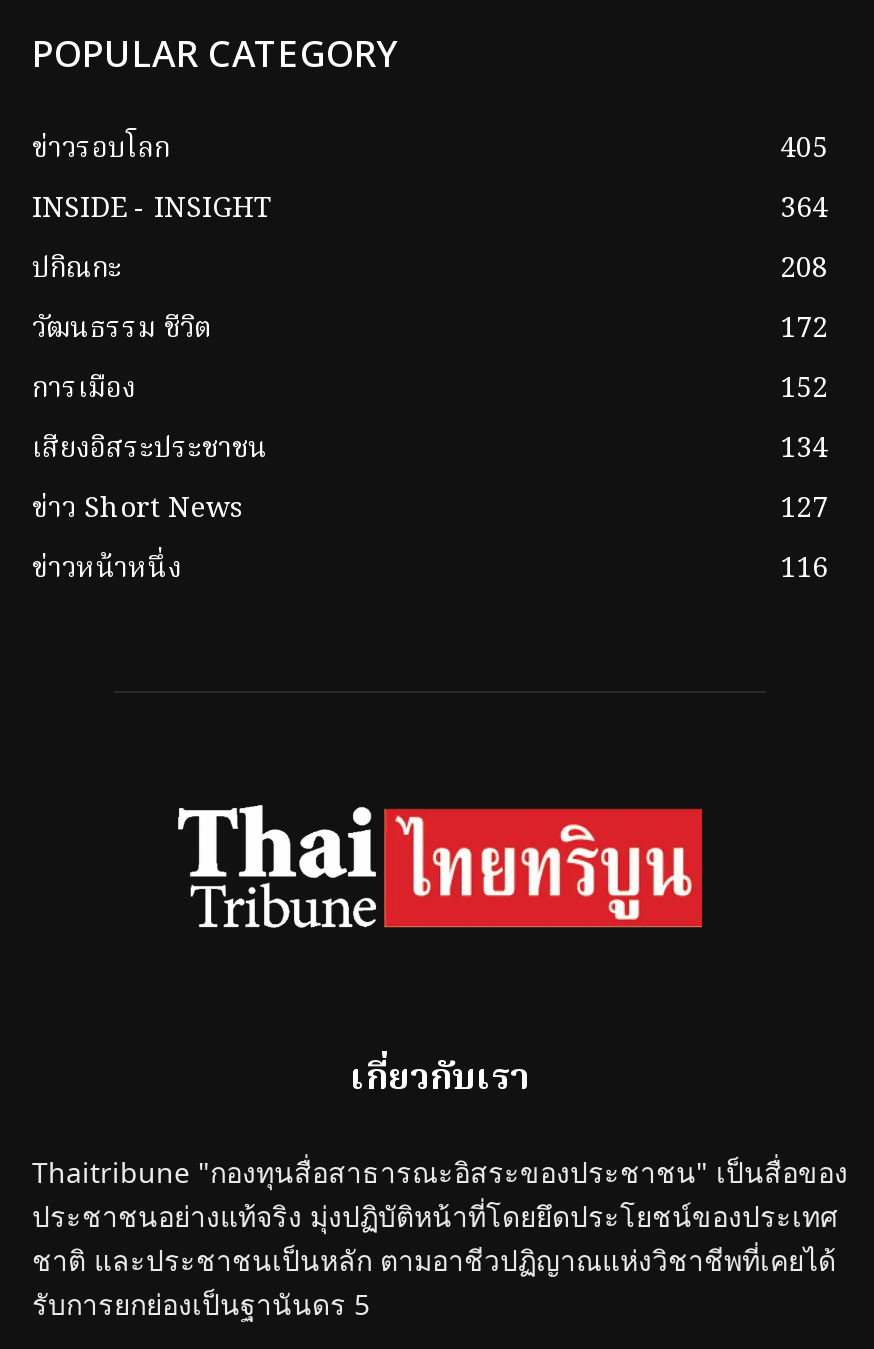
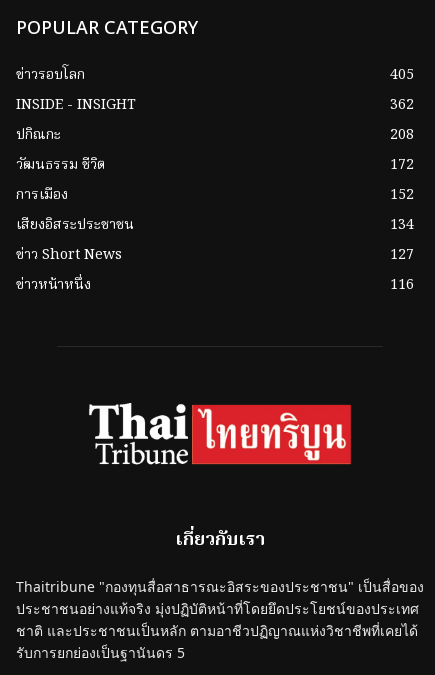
- 364
+ 362
